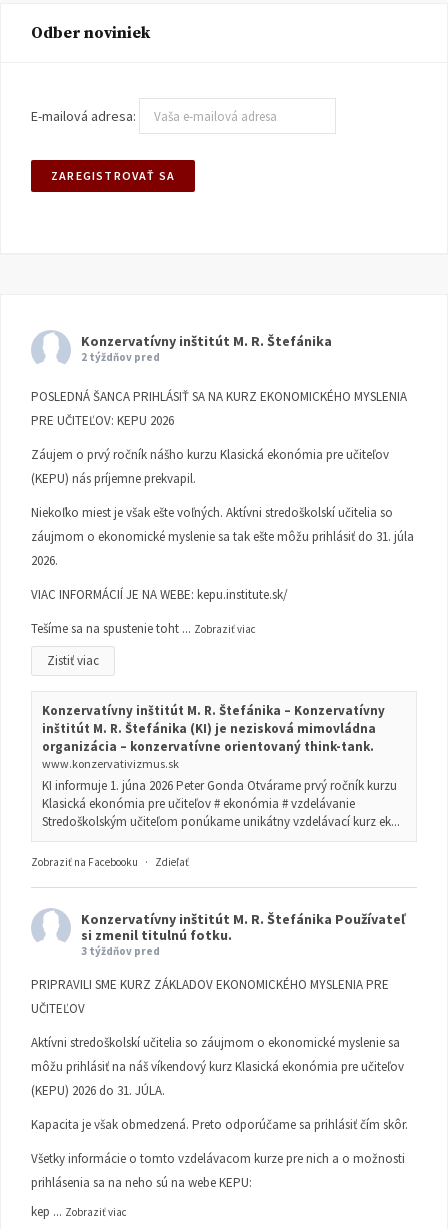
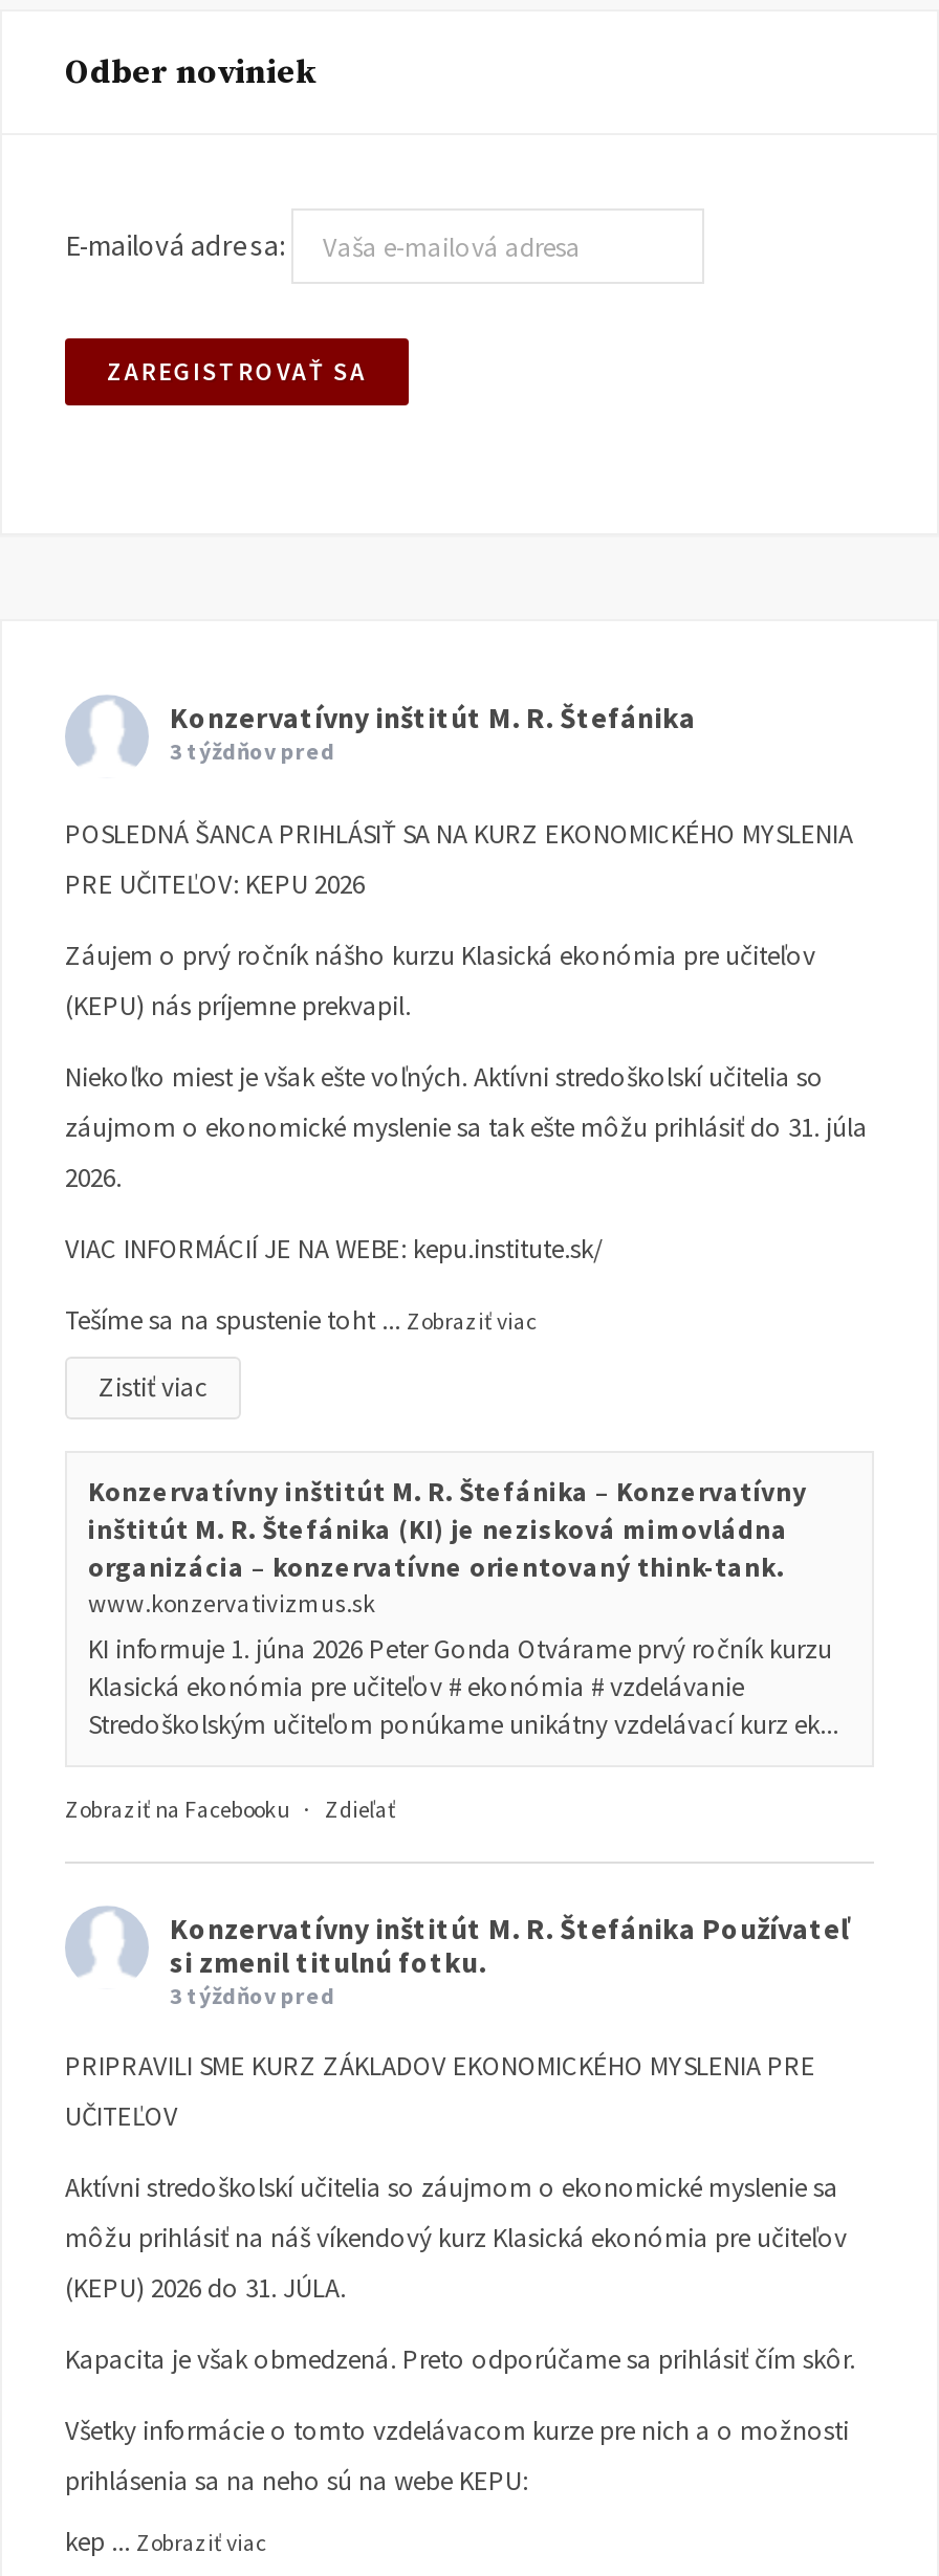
- 2 týždňov pred
+ 3 týždňov pred
